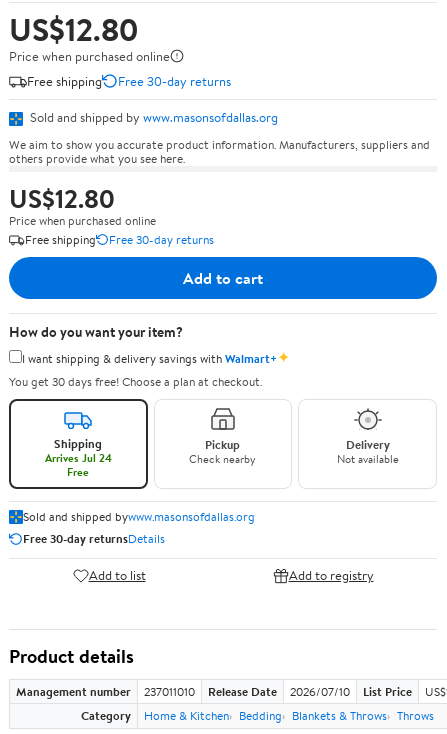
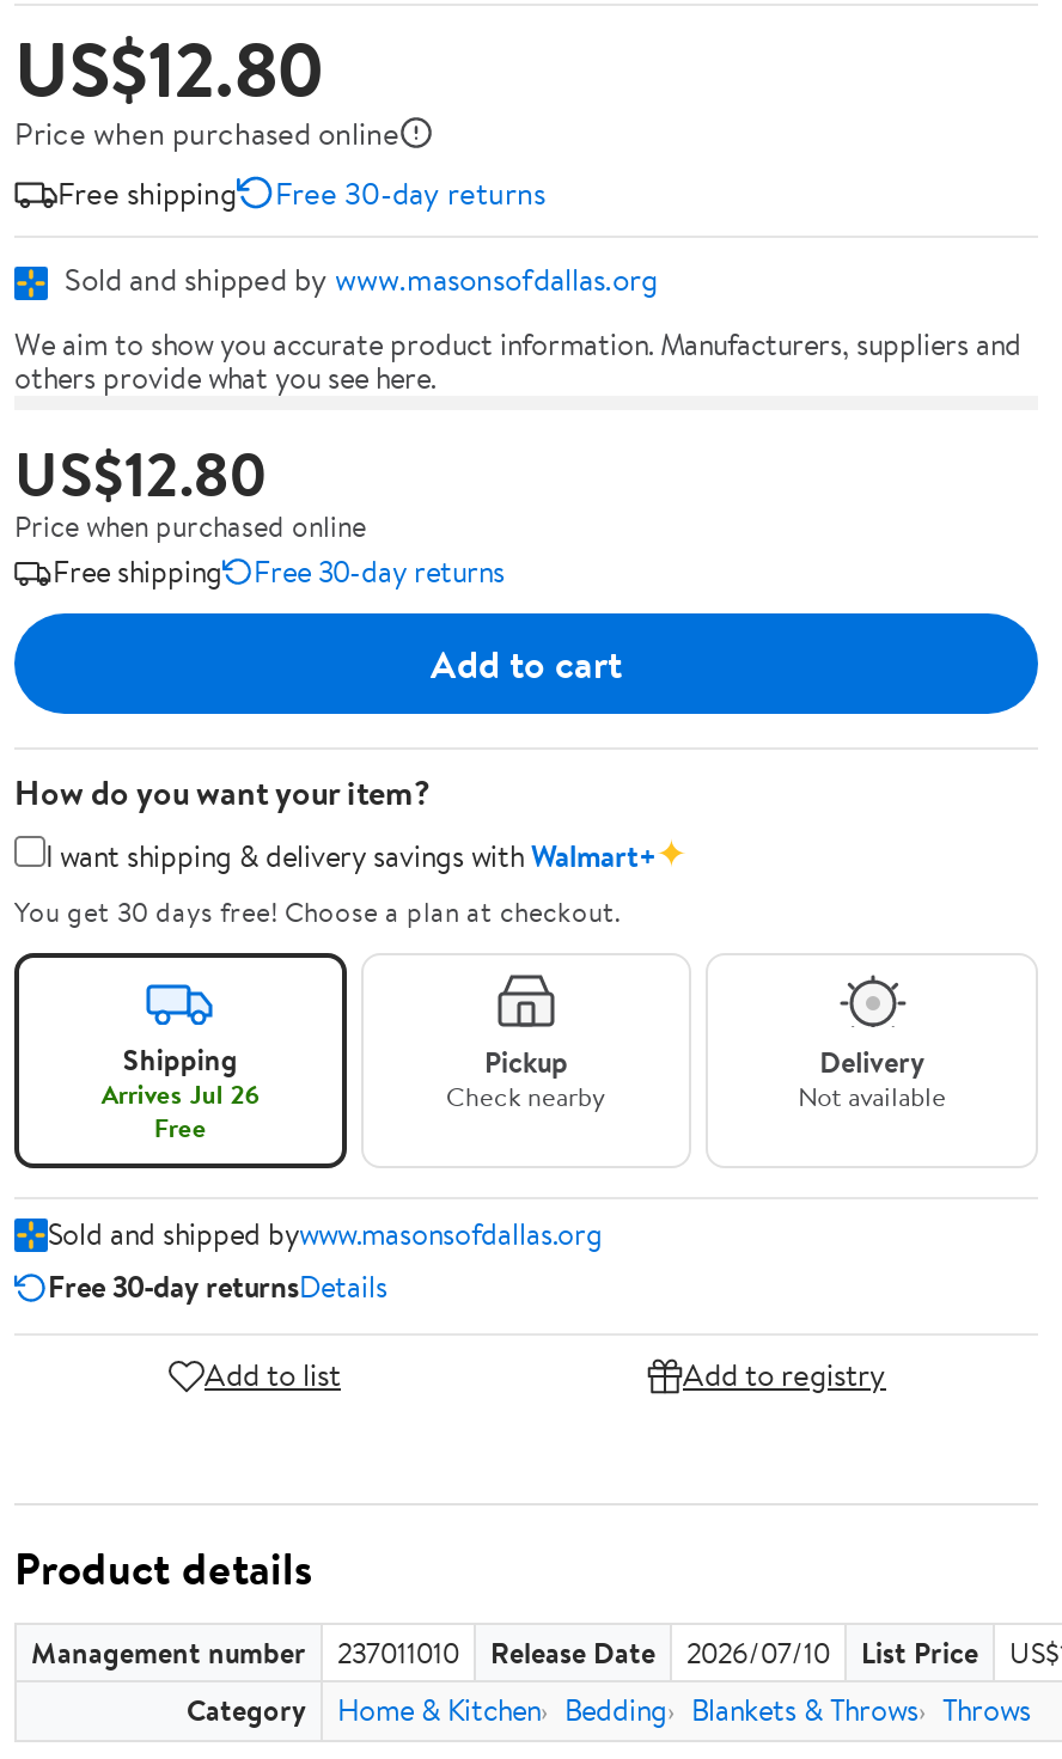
- Arrives Jul 24
+ Arrives Jul 26
